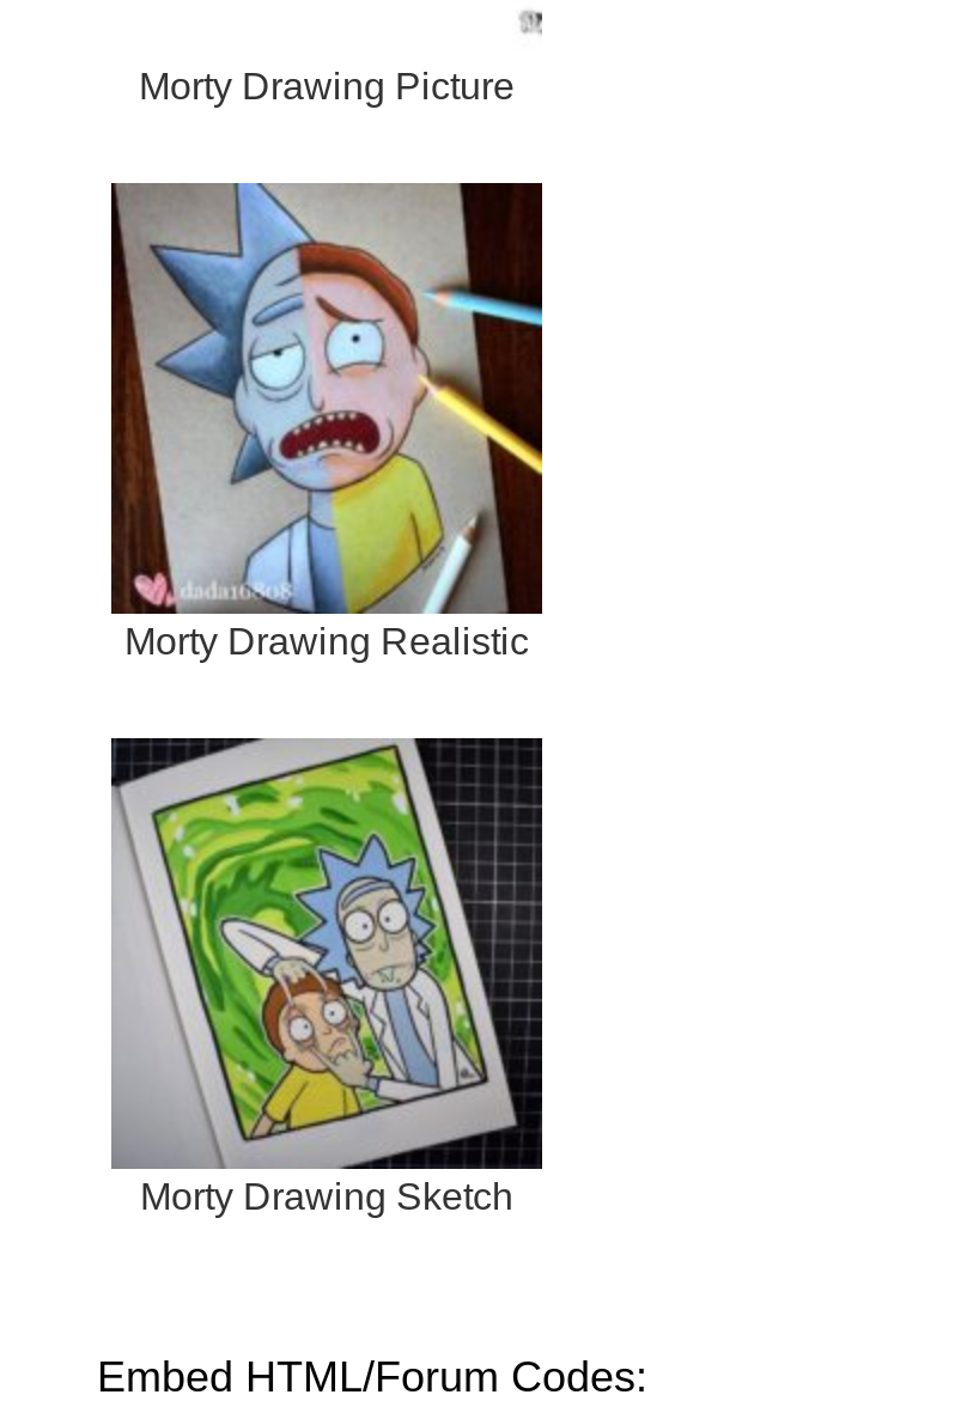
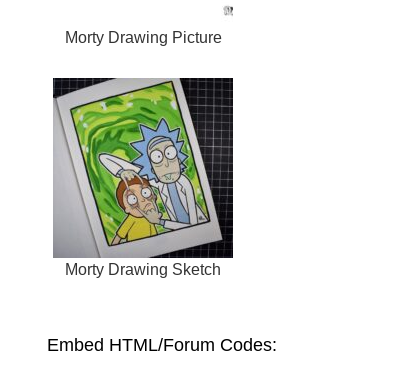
- [image]
- Morty Drawing Realistic
